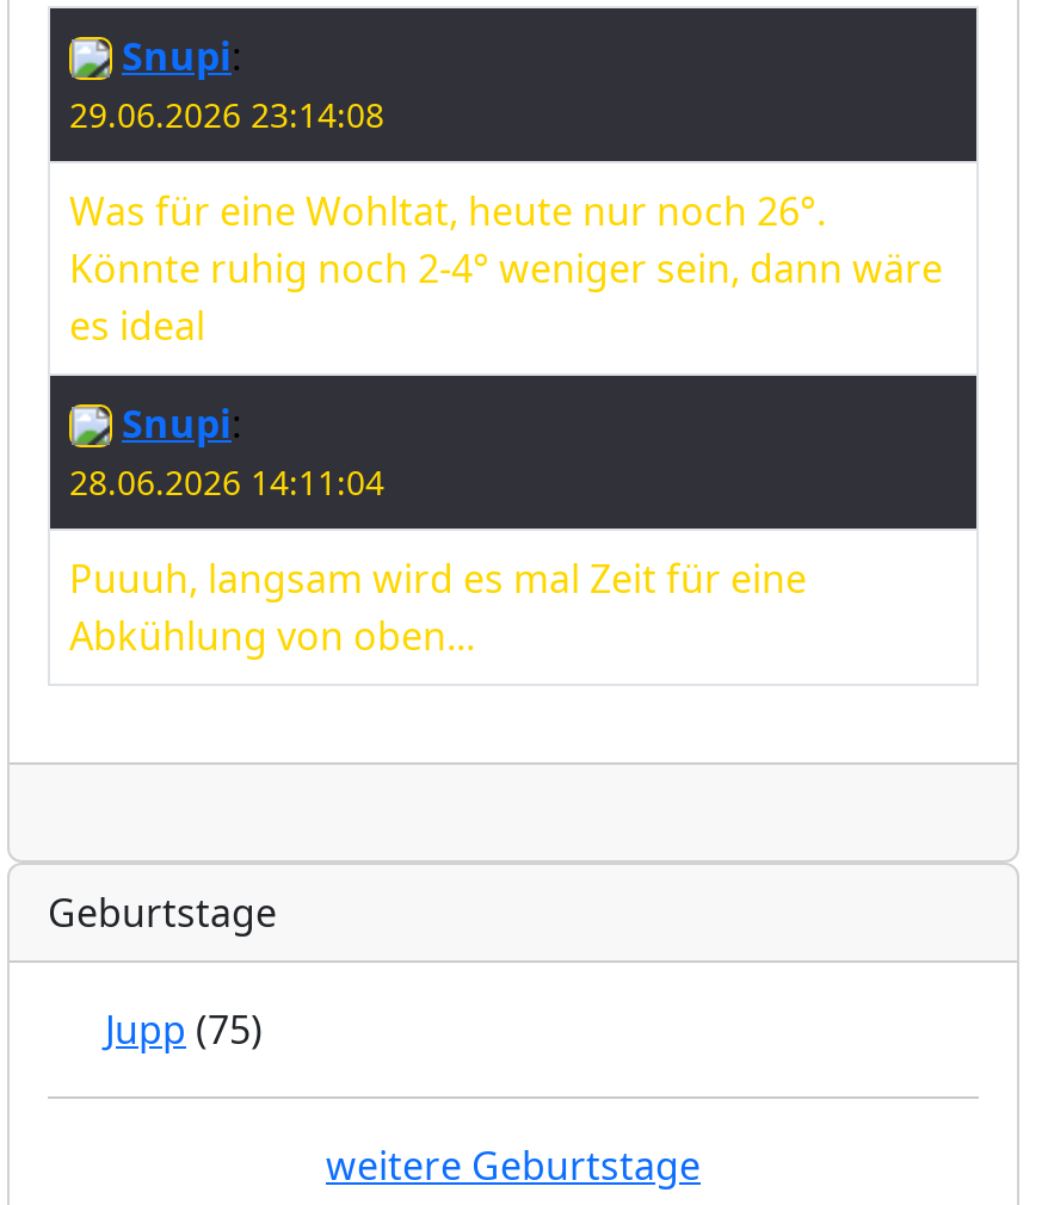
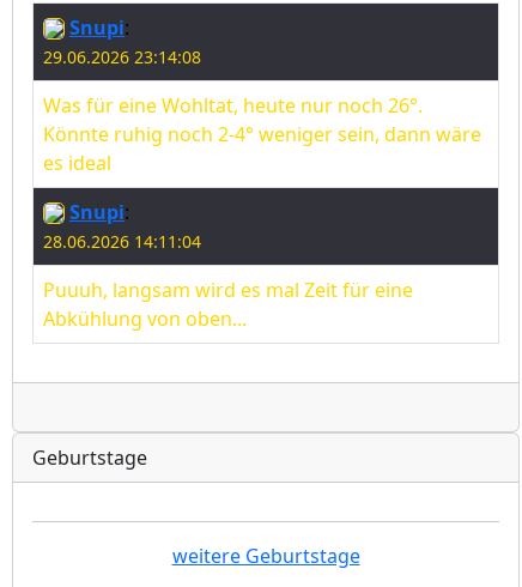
- Jupp (75)
